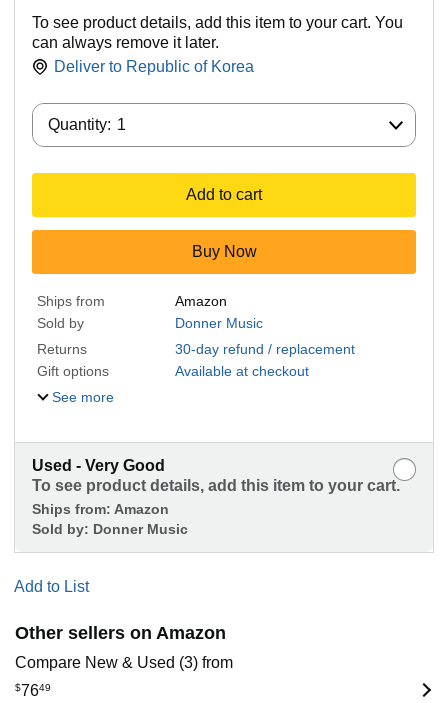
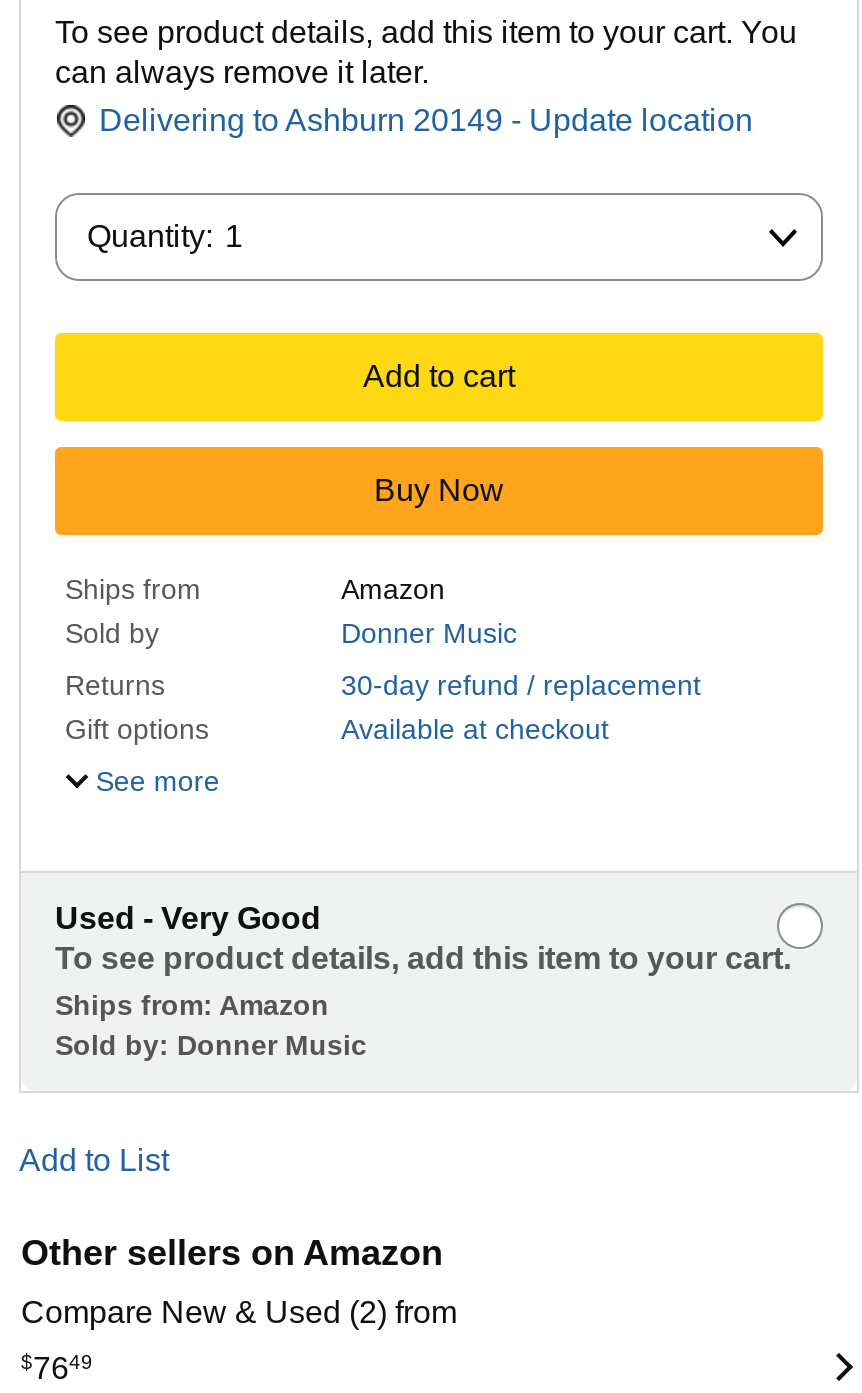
- Deliver to Republic of Korea
+ Delivering to Ashburn 20149 - Update location

- Compare New & Used (3) from
+ Compare New & Used (2) from
